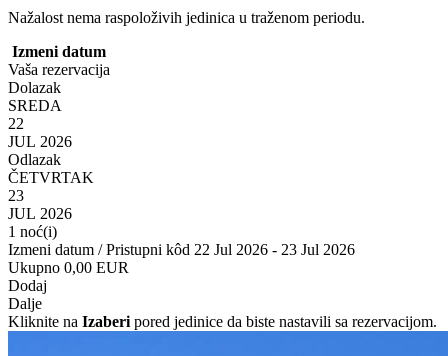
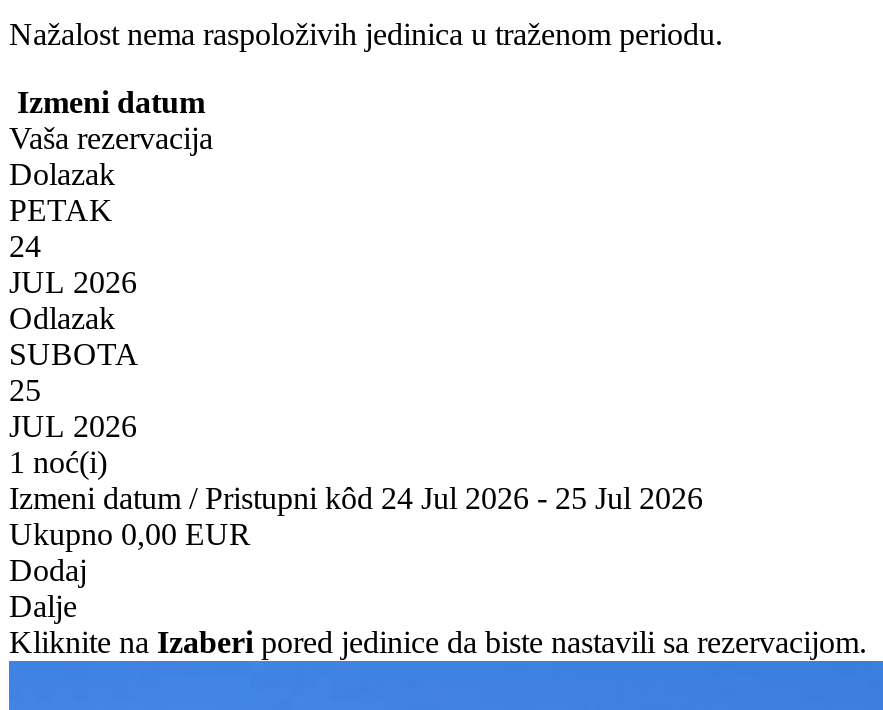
- SREDA
- 22
+ PETAK
+ 24

- ČETVRTAK
- 23
+ SUBOTA
+ 25

- Izmeni datum / Pristupni kôd 22 Jul 2026 - 23 Jul 2026
+ Izmeni datum / Pristupni kôd 24 Jul 2026 - 25 Jul 2026
